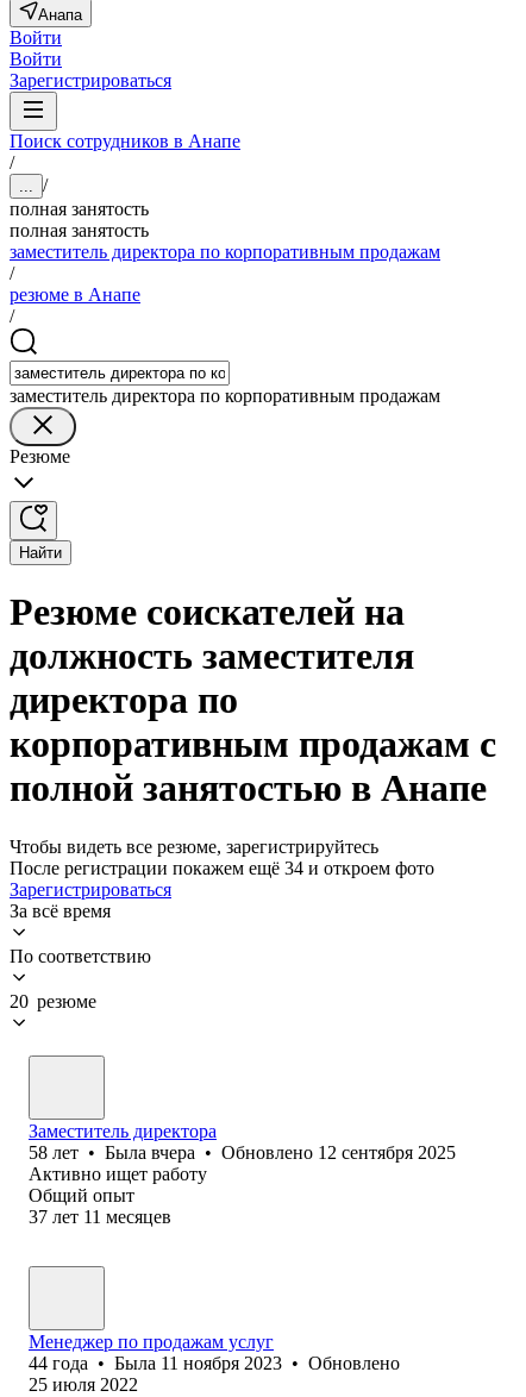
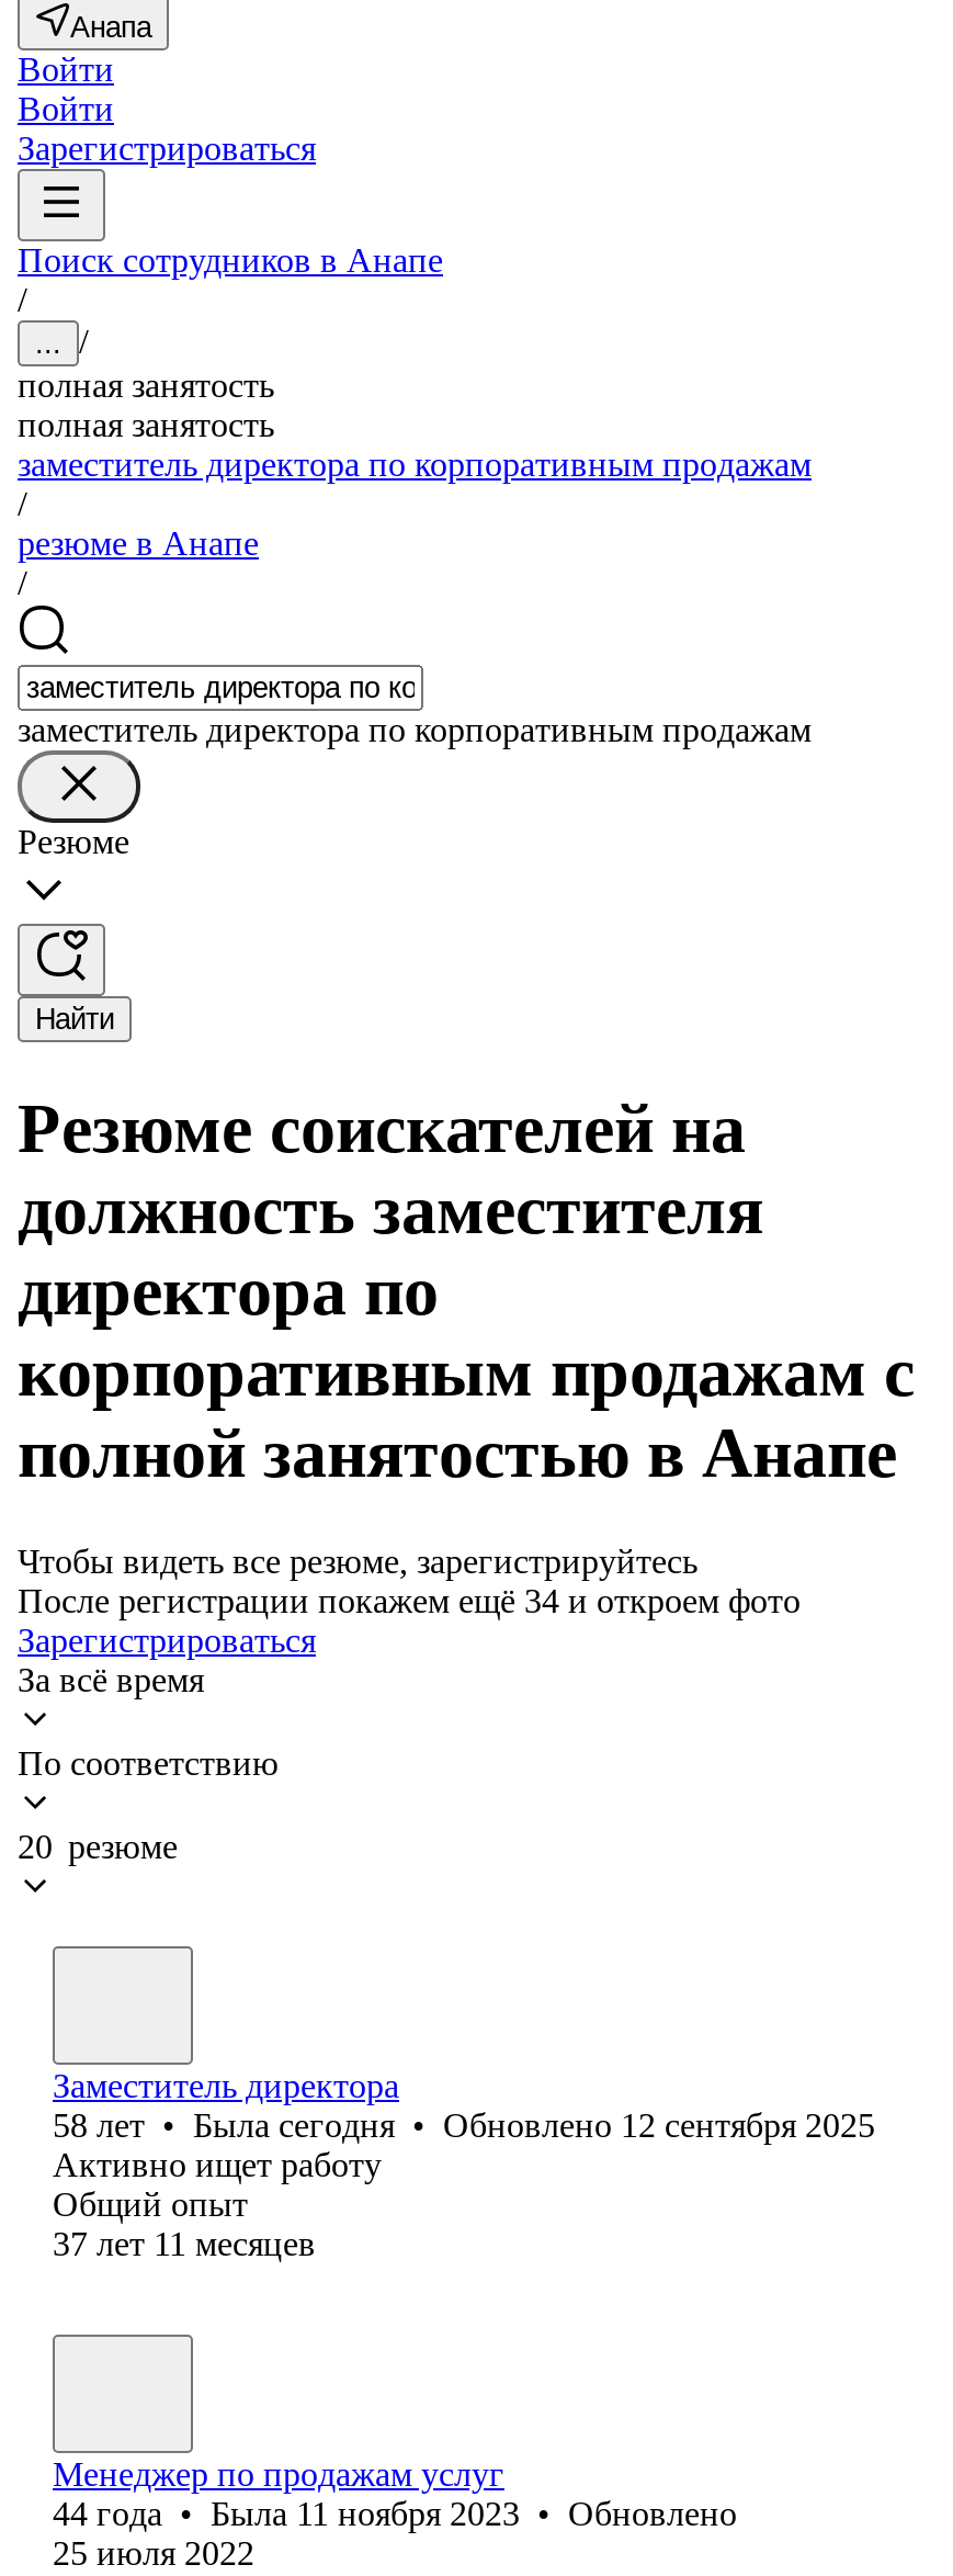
- 58 лет • Была вчера • Обновлено 12 сентября 2025
+ 58 лет • Была сегодня • Обновлено 12 сентября 2025
